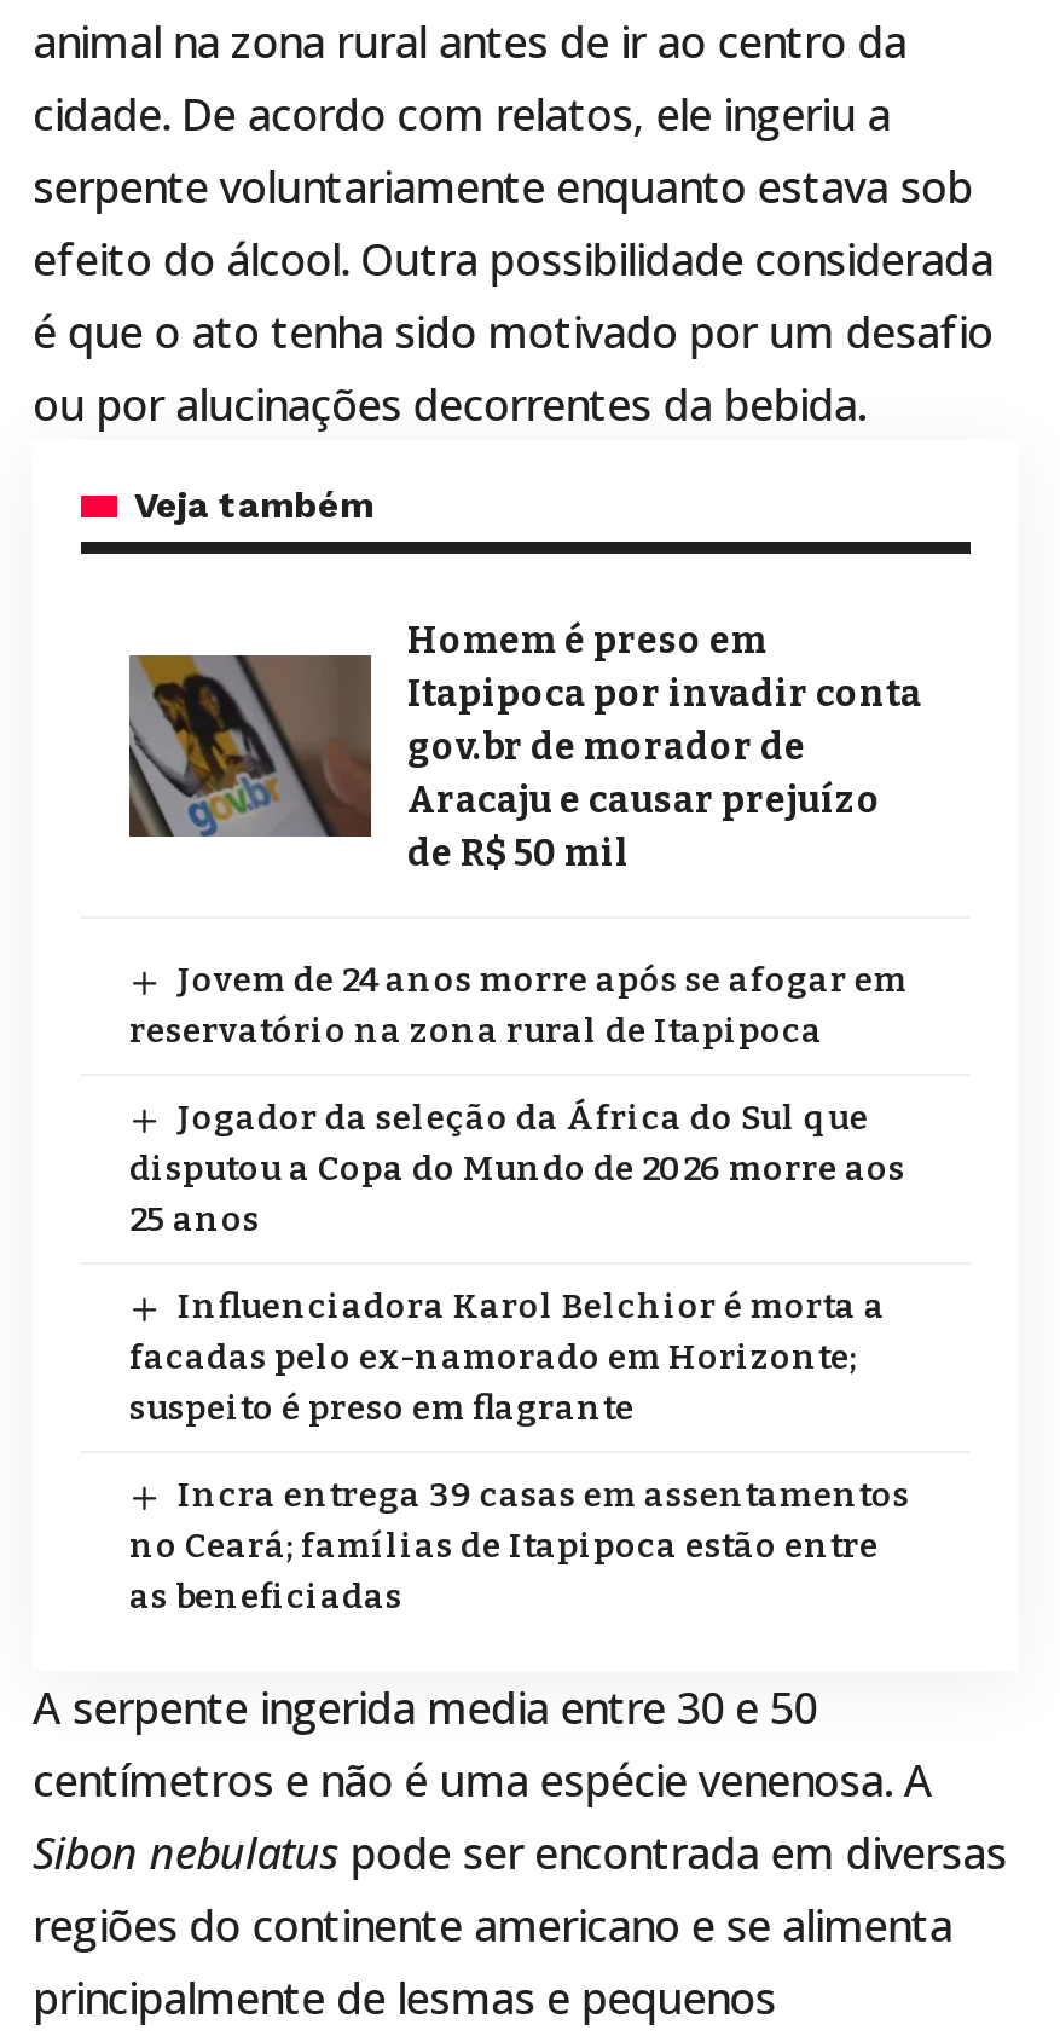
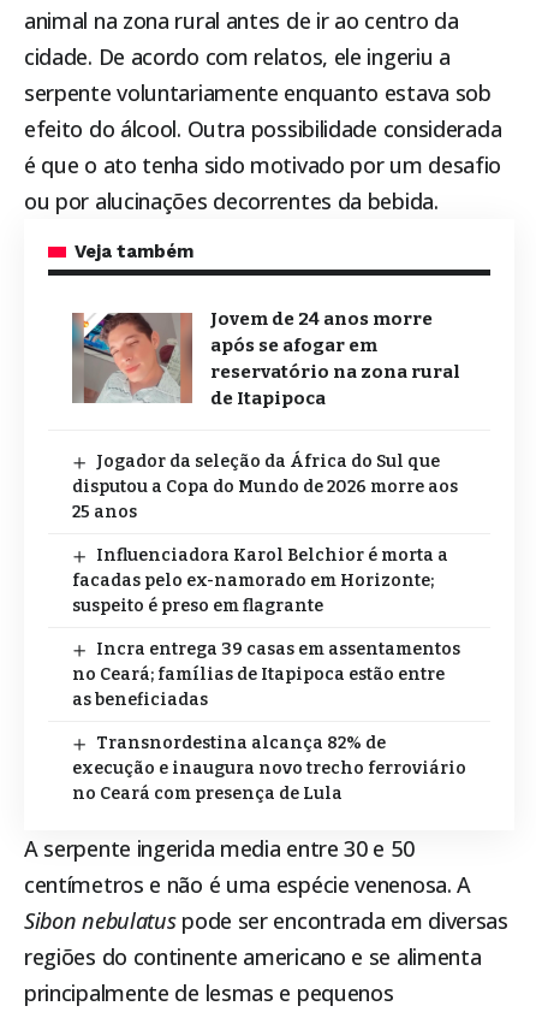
- [image]
- Homem é preso em
- Itapipoca por invadir conta
- gov.br de morador de
- Aracaju e causar prejuízo
- de R$ 50 mil
- Jovem de 24 anos morre após se afogar em
- reservatório na zona rural de Itapipoca
+ [image]
+ Jovem de 24 anos morre
+ após se afogar em
+ reservatório na zona rural
+ de Itapipoca

moved up: Jogador da seleção da África do Sul que | disputou a Copa do Mundo de 2026 morre aos | 25 anos | ... | no Ceará; famílias de Itapipoca estão entre | as beneficiadas

+ Transnordestina alcança 82% de
+ execução e inaugura novo trecho ferroviário
+ no Ceará com presença de Lula
